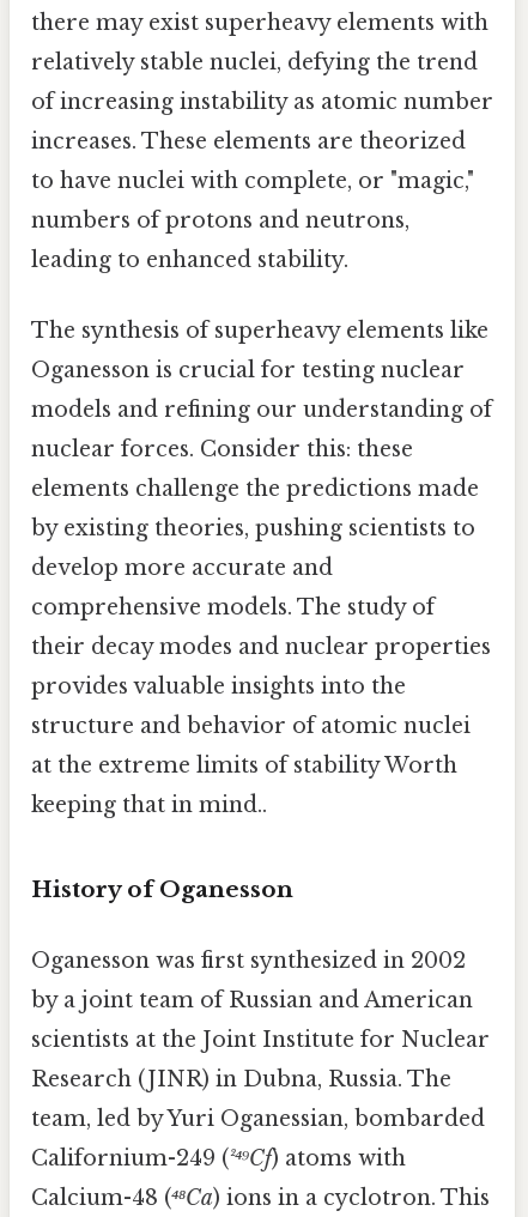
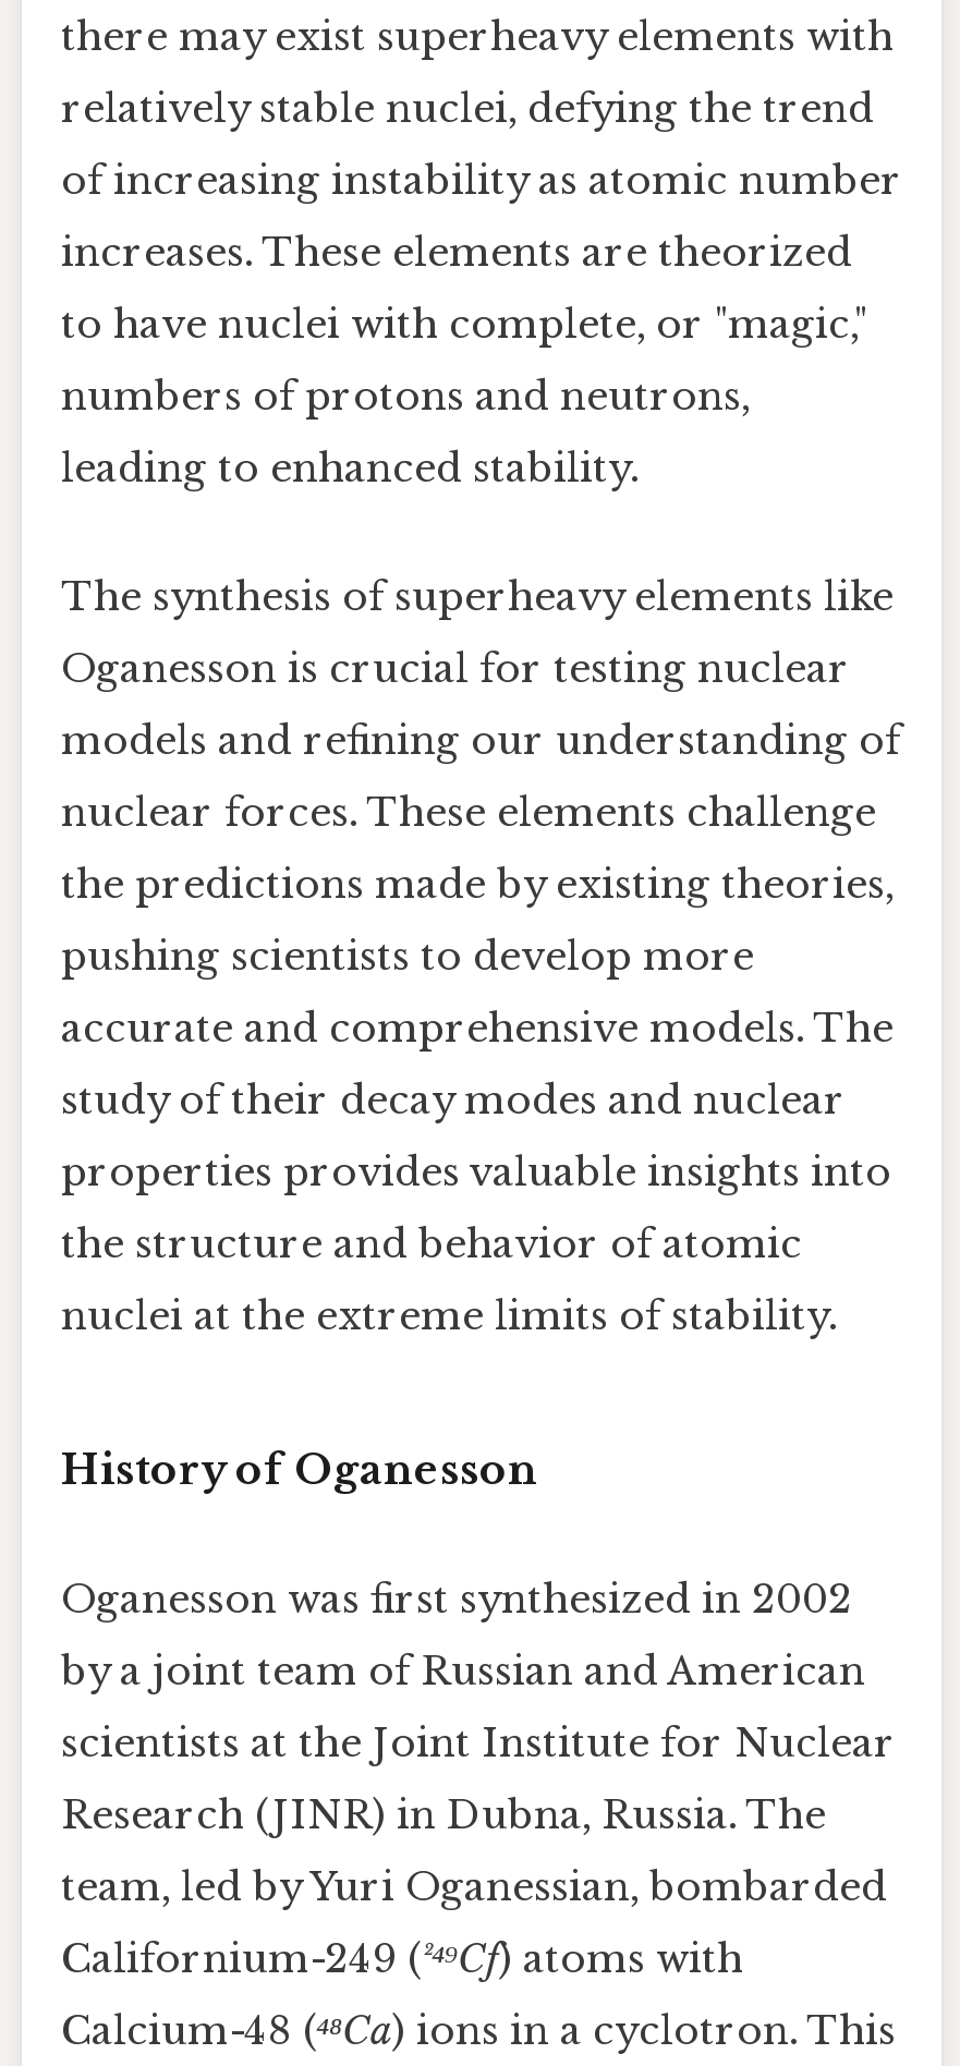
- nuclear forces. Consider this: these
- elements challenge the predictions made
- by existing theories, pushing scientists to
- develop more accurate and
- comprehensive models. The study of
- their decay modes and nuclear properties
- provides valuable insights into the
- structure and behavior of atomic nuclei
- at the extreme limits of stability Worth
- keeping that in mind..
+ nuclear forces. These elements challenge
+ the predictions made by existing theories,
+ pushing scientists to develop more
+ accurate and comprehensive models. The
+ study of their decay modes and nuclear
+ properties provides valuable insights into
+ the structure and behavior of atomic
+ nuclei at the extreme limits of stability.
